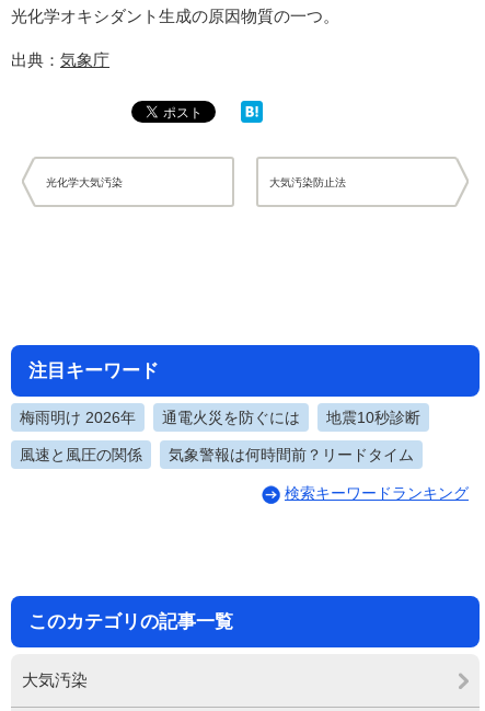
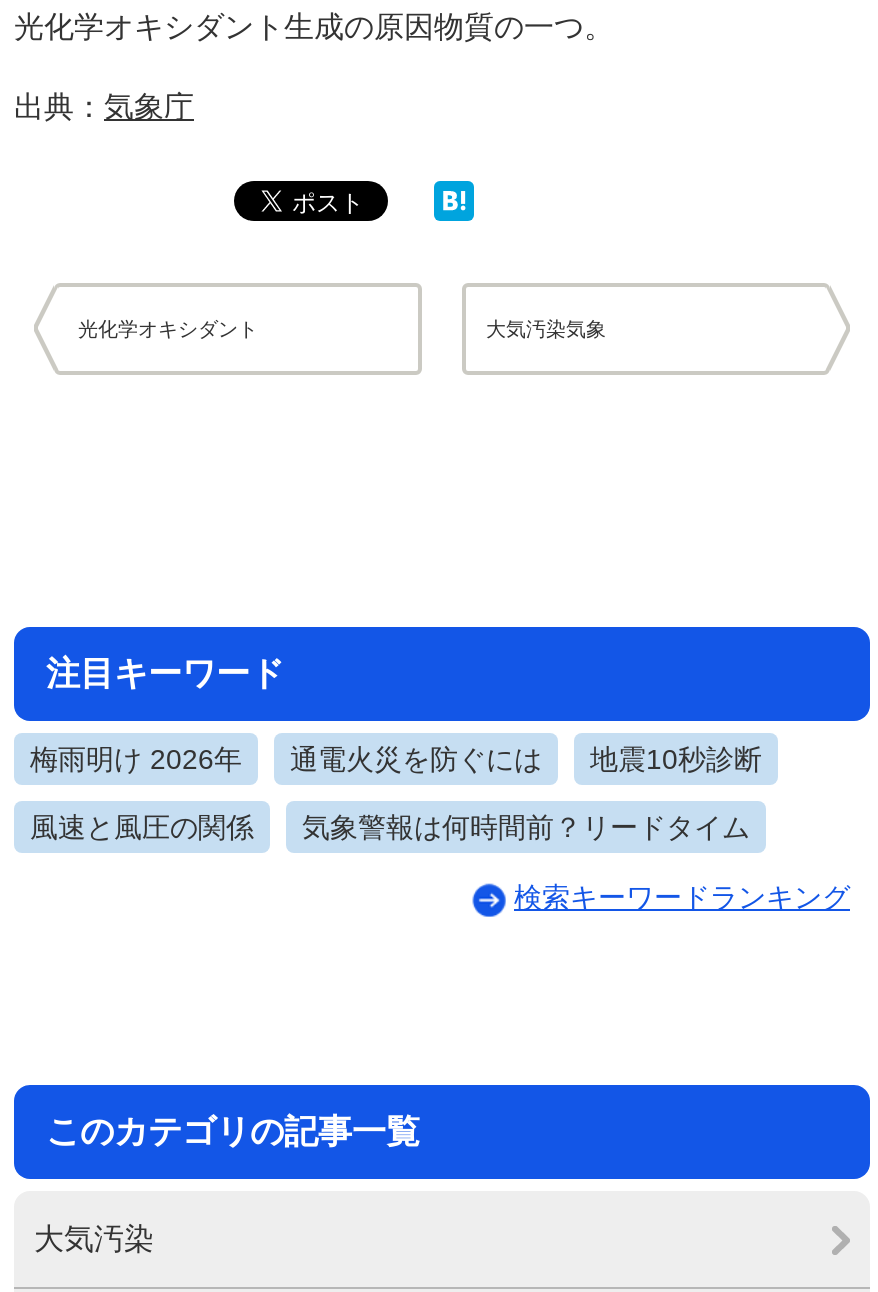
- 光化学大気汚染
- 大気汚染防止法
+ 光化学オキシダント
+ 大気汚染気象
